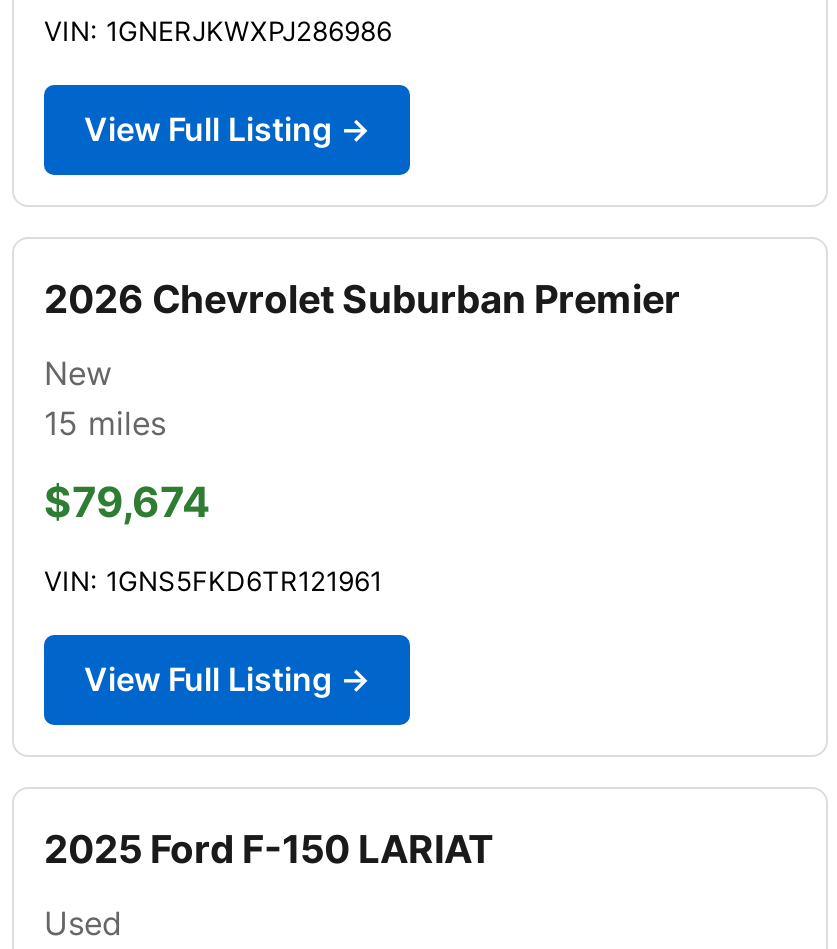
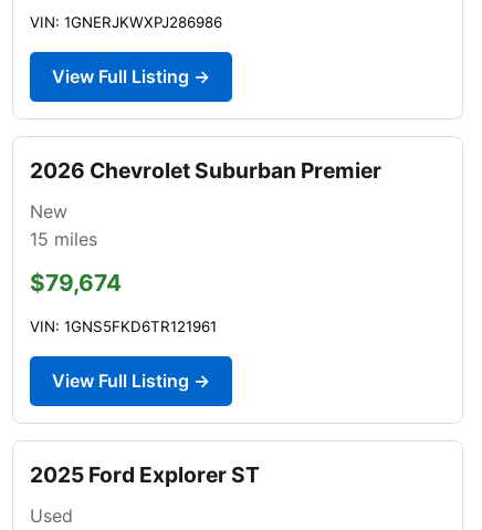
- 2025 Ford F-150 LARIAT
+ 2025 Ford Explorer ST
